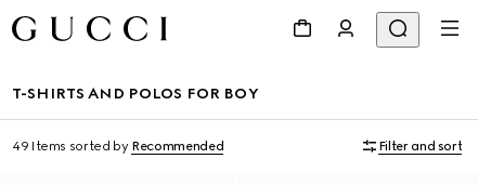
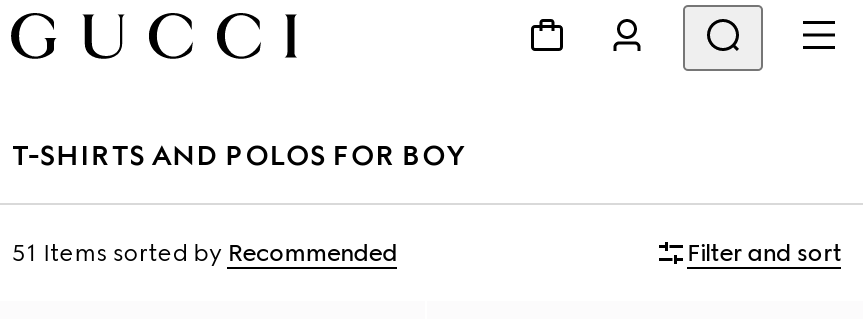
- 49 Items sorted by Recommended
+ 51 Items sorted by Recommended
